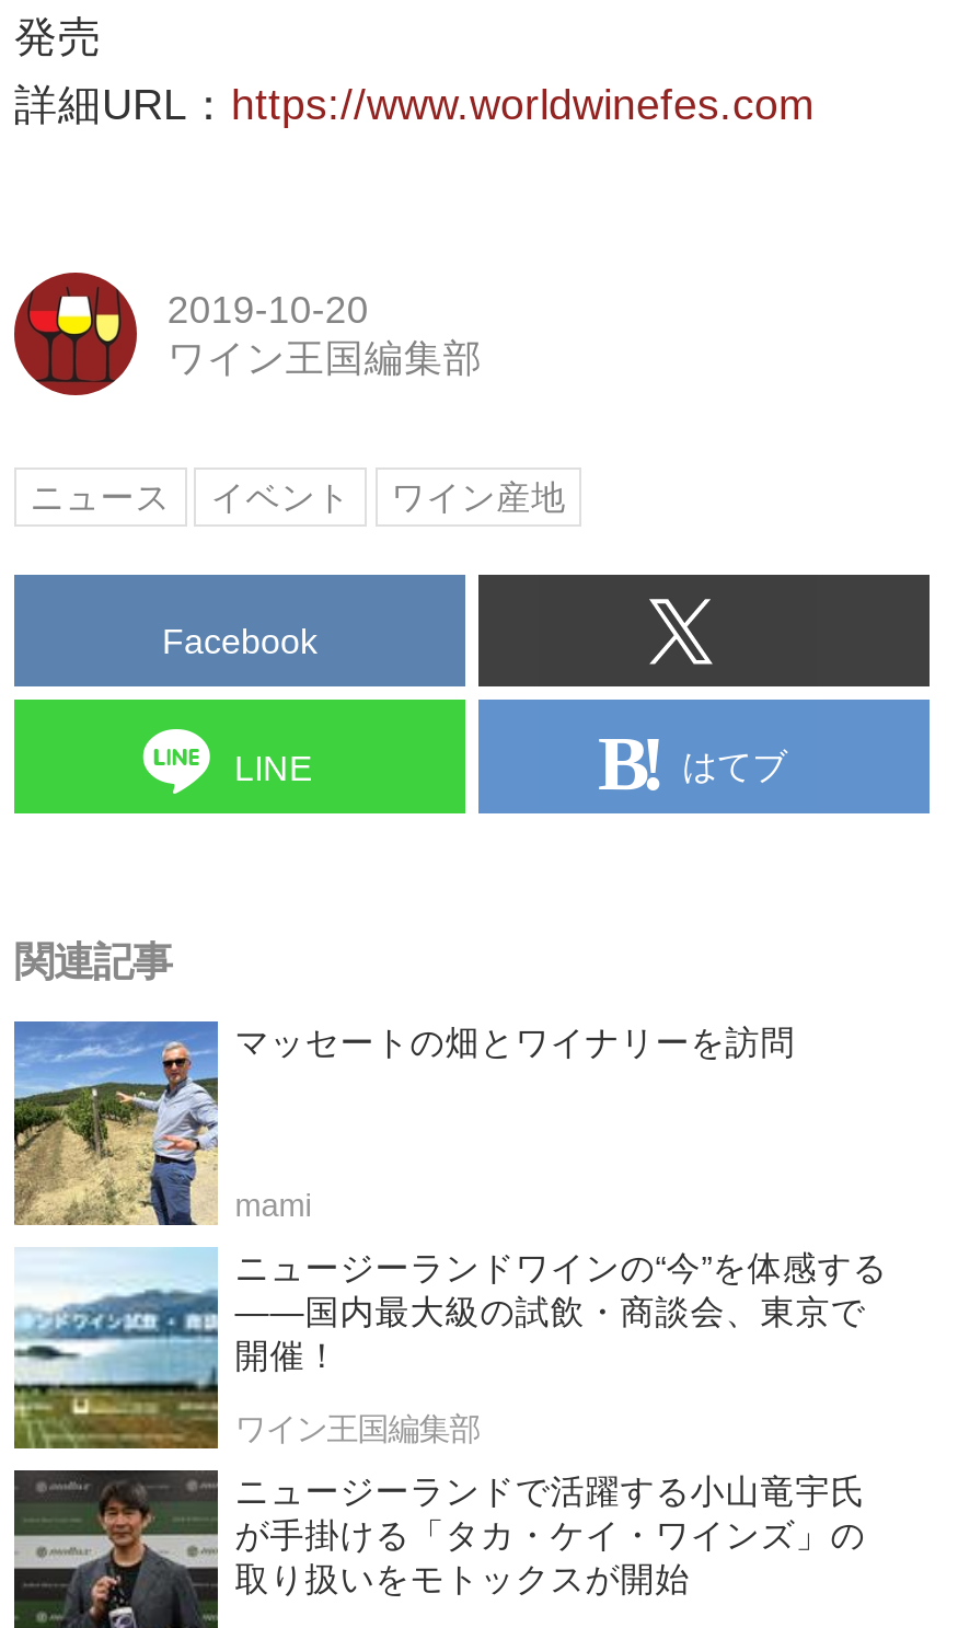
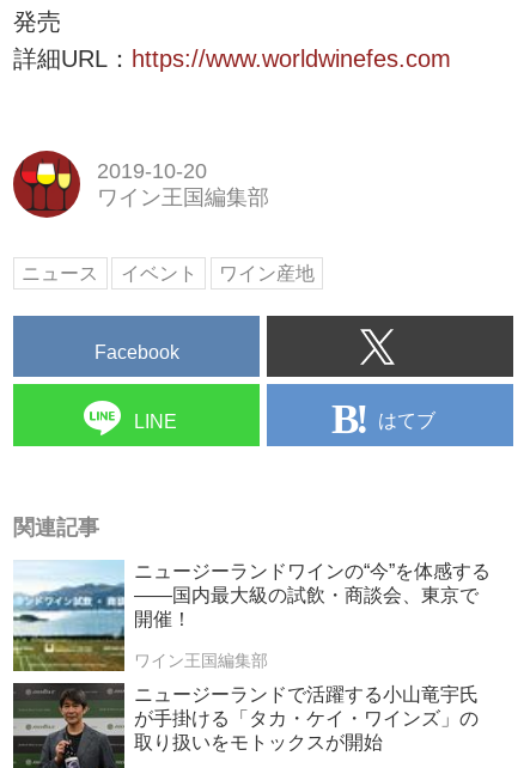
- [image]
- マッセートの畑とワイナリーを訪問

- mami
